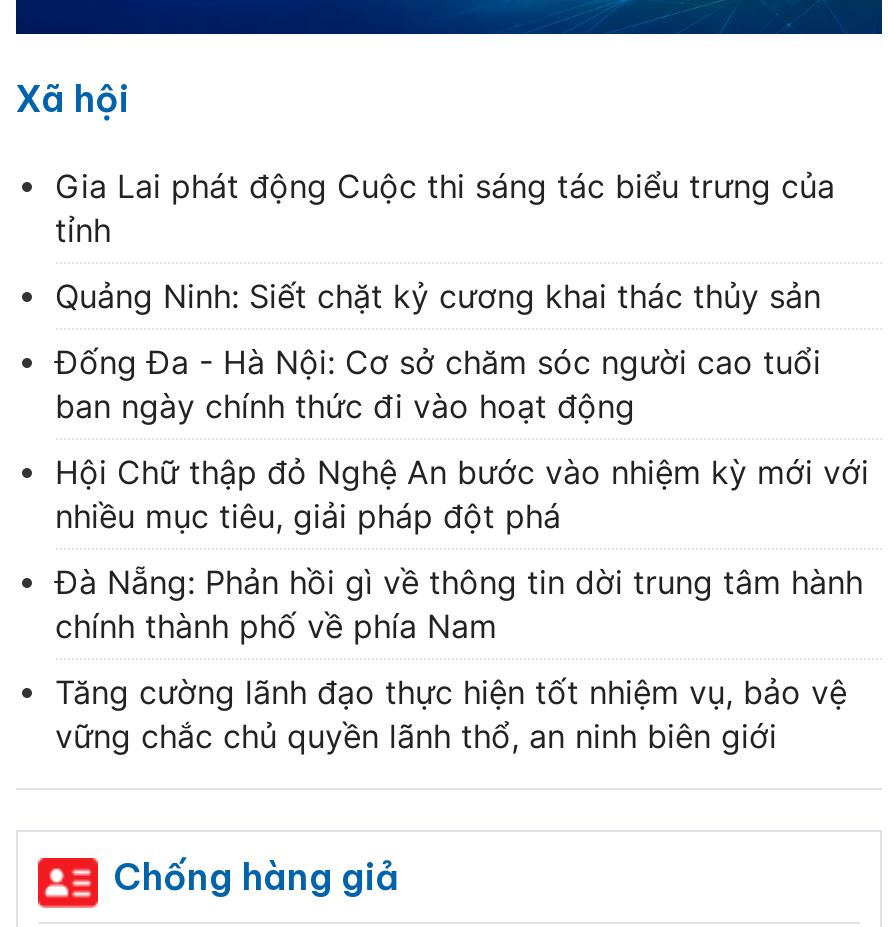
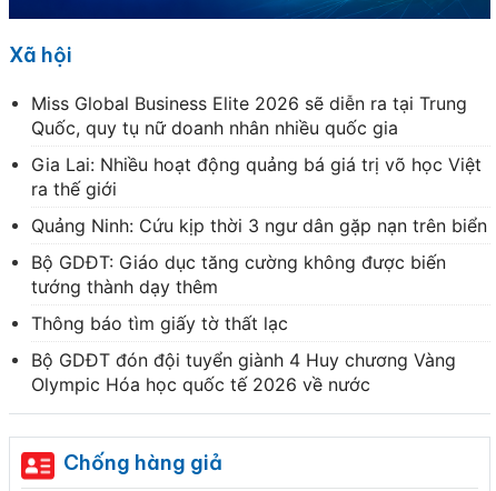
- Gia Lai phát động Cuộc thi sáng tác biểu trưng của
- tỉnh
+ Miss Global Business Elite 2026 sẽ diễn ra tại Trung
+ Quốc, quy tụ nữ doanh nhân nhiều quốc gia

- Quảng Ninh: Siết chặt kỷ cương khai thác thủy sản
+ Gia Lai: Nhiều hoạt động quảng bá giá trị võ học Việt
+ ra thế giới

- Đống Đa - Hà Nội: Cơ sở chăm sóc người cao tuổi
- ban ngày chính thức đi vào hoạt động
+ Quảng Ninh: Cứu kịp thời 3 ngư dân gặp nạn trên biển

- Hội Chữ thập đỏ Nghệ An bước vào nhiệm kỳ mới với
- nhiều mục tiêu, giải pháp đột phá
+ Bộ GDĐT: Giáo dục tăng cường không được biến
+ tướng thành dạy thêm

- Đà Nẵng: Phản hồi gì về thông tin dời trung tâm hành
- chính thành phố về phía Nam
+ Thông báo tìm giấy tờ thất lạc

- Tăng cường lãnh đạo thực hiện tốt nhiệm vụ, bảo vệ
- vững chắc chủ quyền lãnh thổ, an ninh biên giới
+ Bộ GDĐT đón đội tuyển giành 4 Huy chương Vàng
+ Olympic Hóa học quốc tế 2026 về nước
